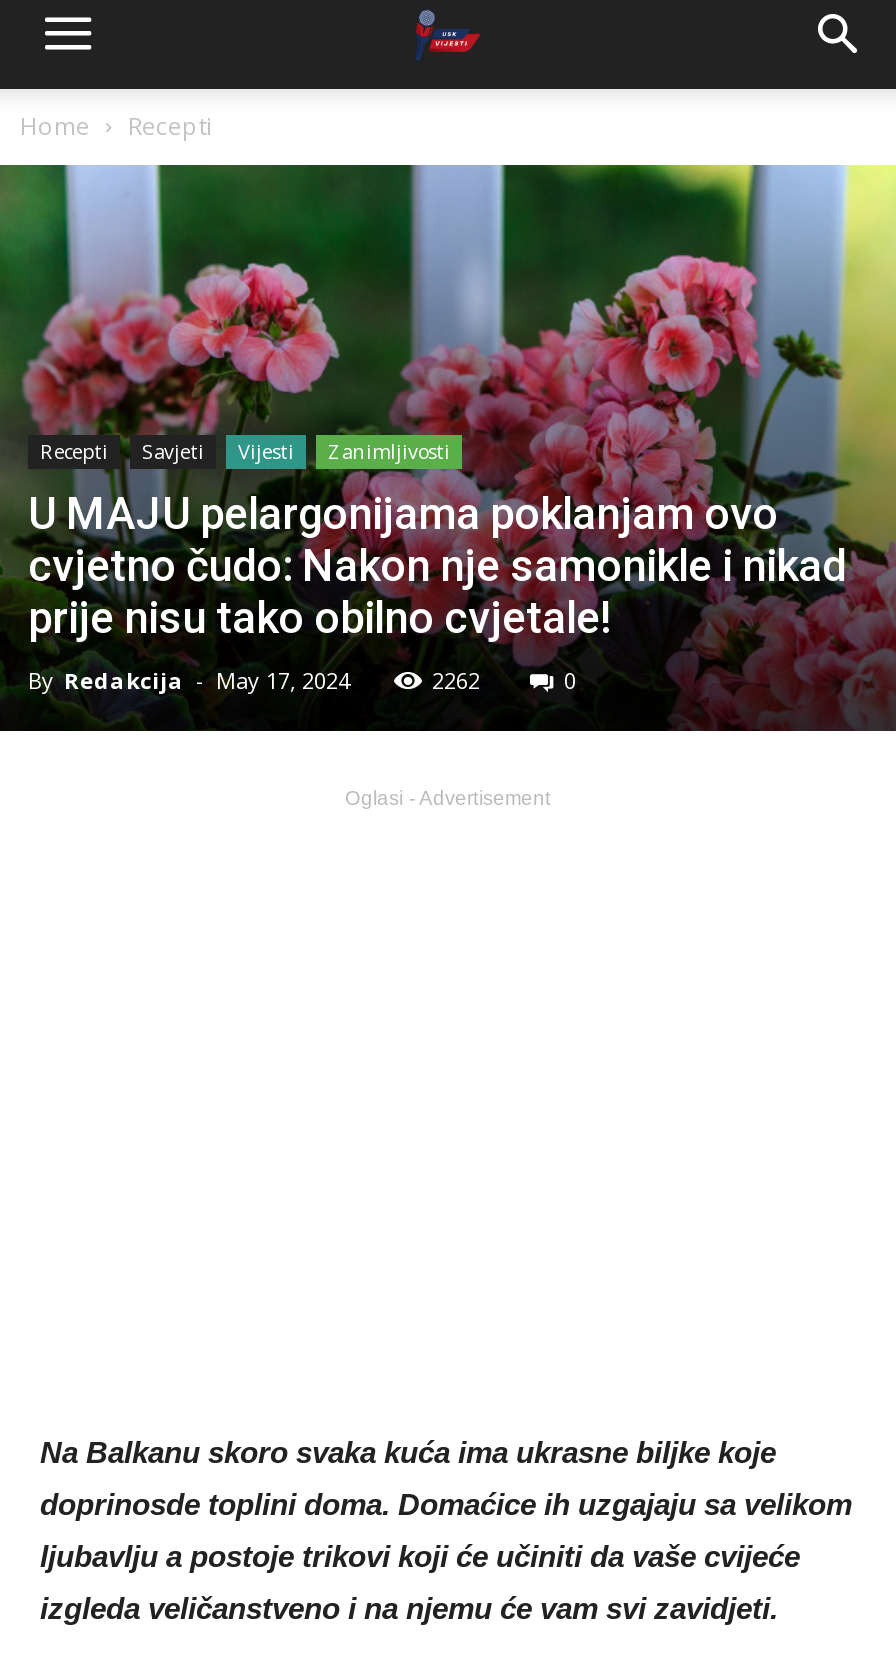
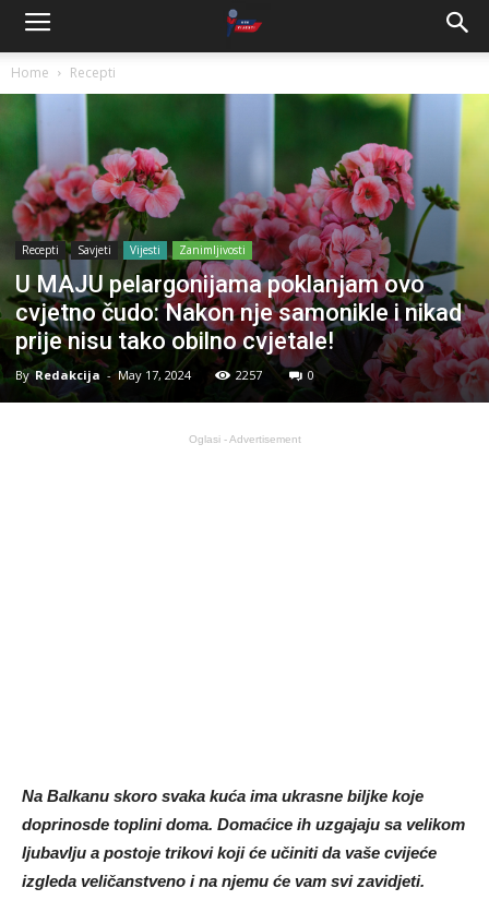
- 2262
+ 2257
